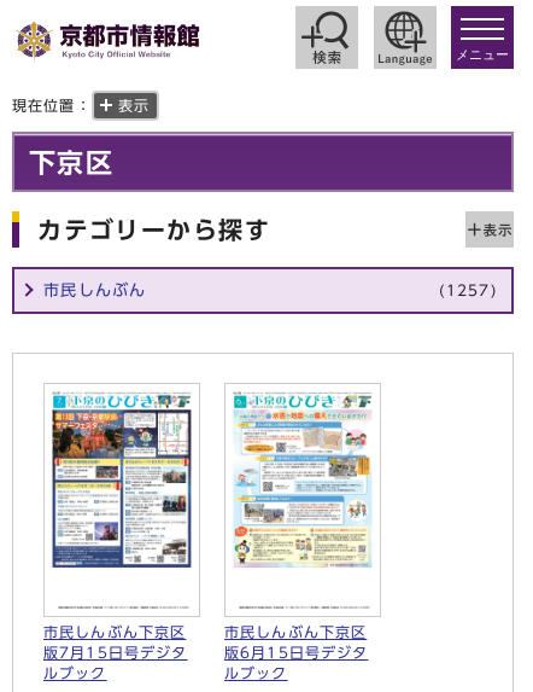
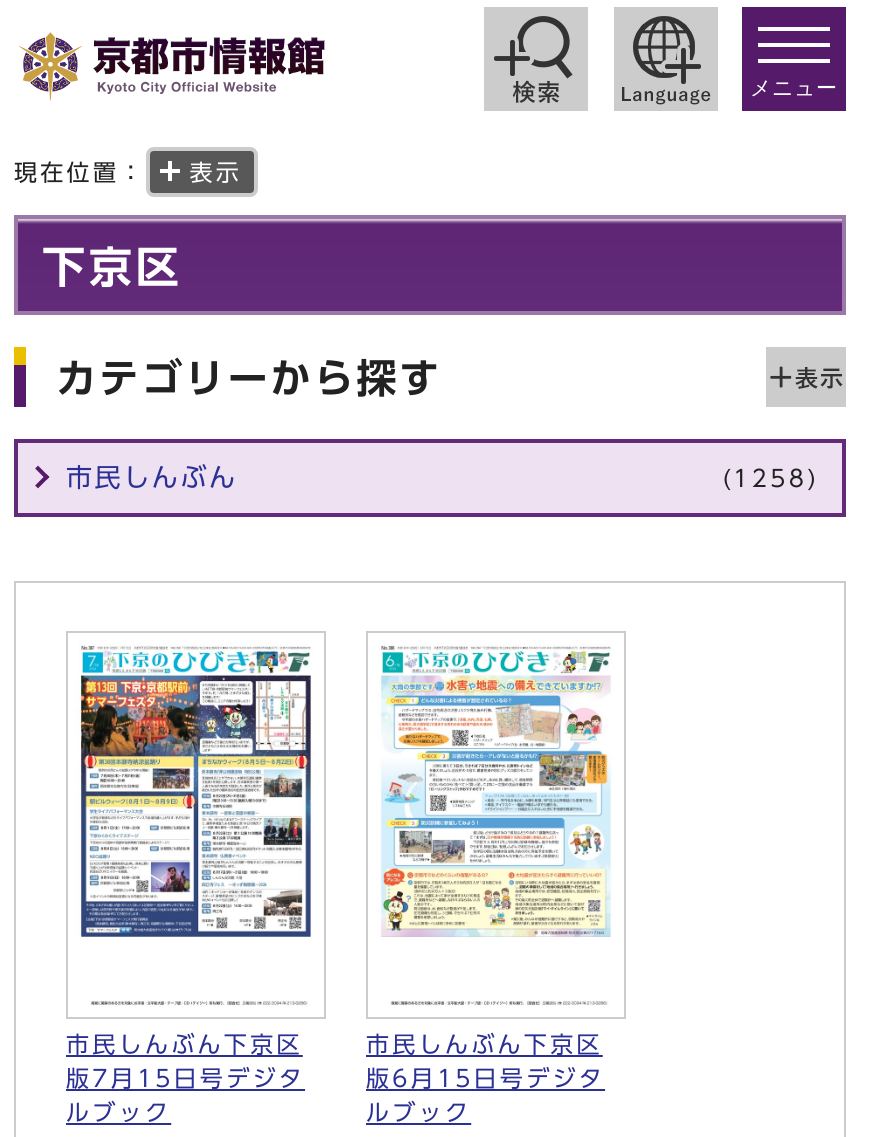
- (1257)
+ (1258)
